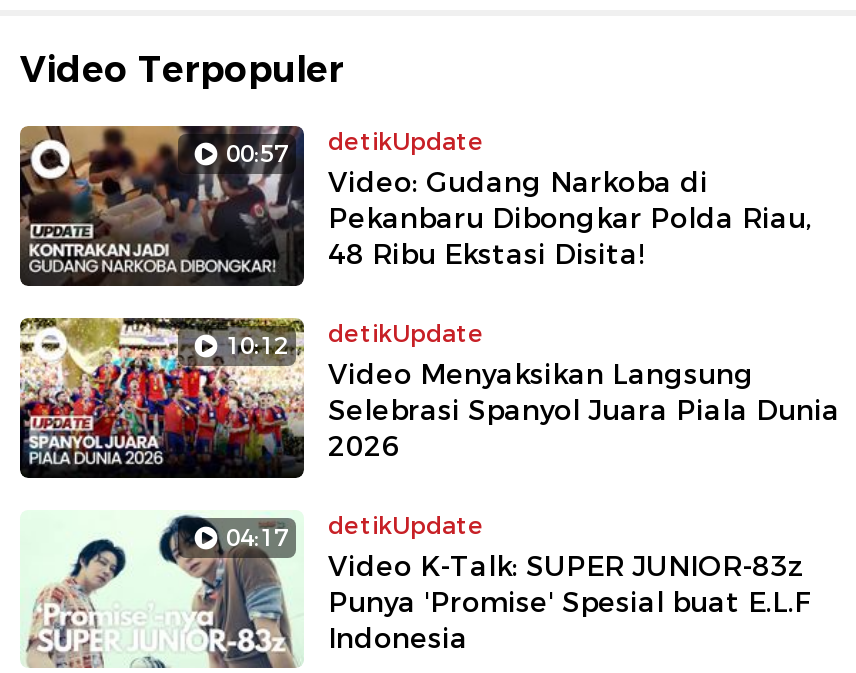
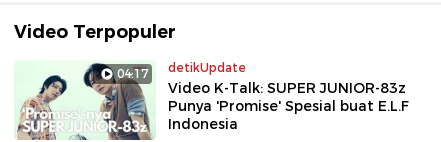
- [image]
- 00:57
- detikUpdate
- Video: Gudang Narkoba di
- Pekanbaru Dibongkar Polda Riau,
- 48 Ribu Ekstasi Disita!
- 10:12
- detikUpdate
- Video Menyaksikan Langsung
- Selebrasi Spanyol Juara Piala Dunia
- 2026

- [image]
